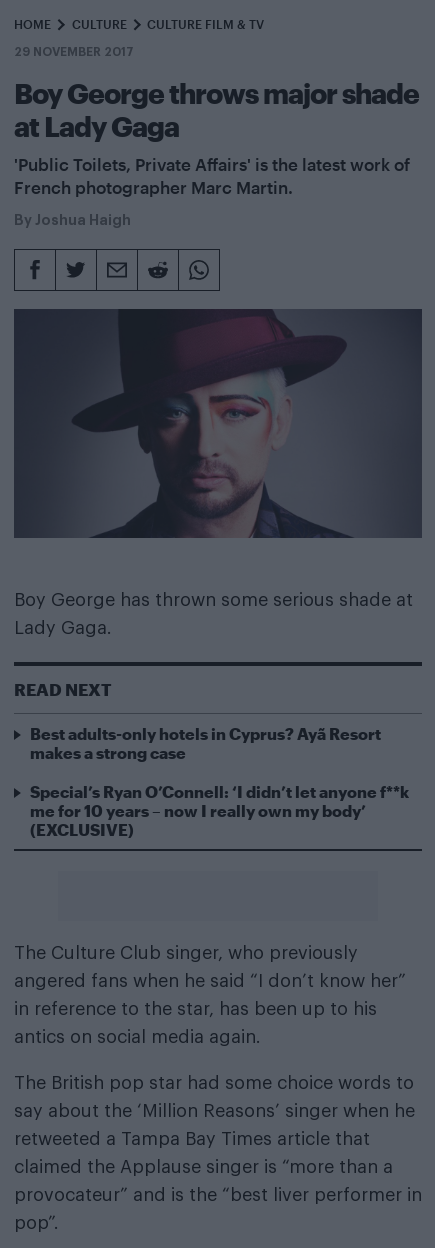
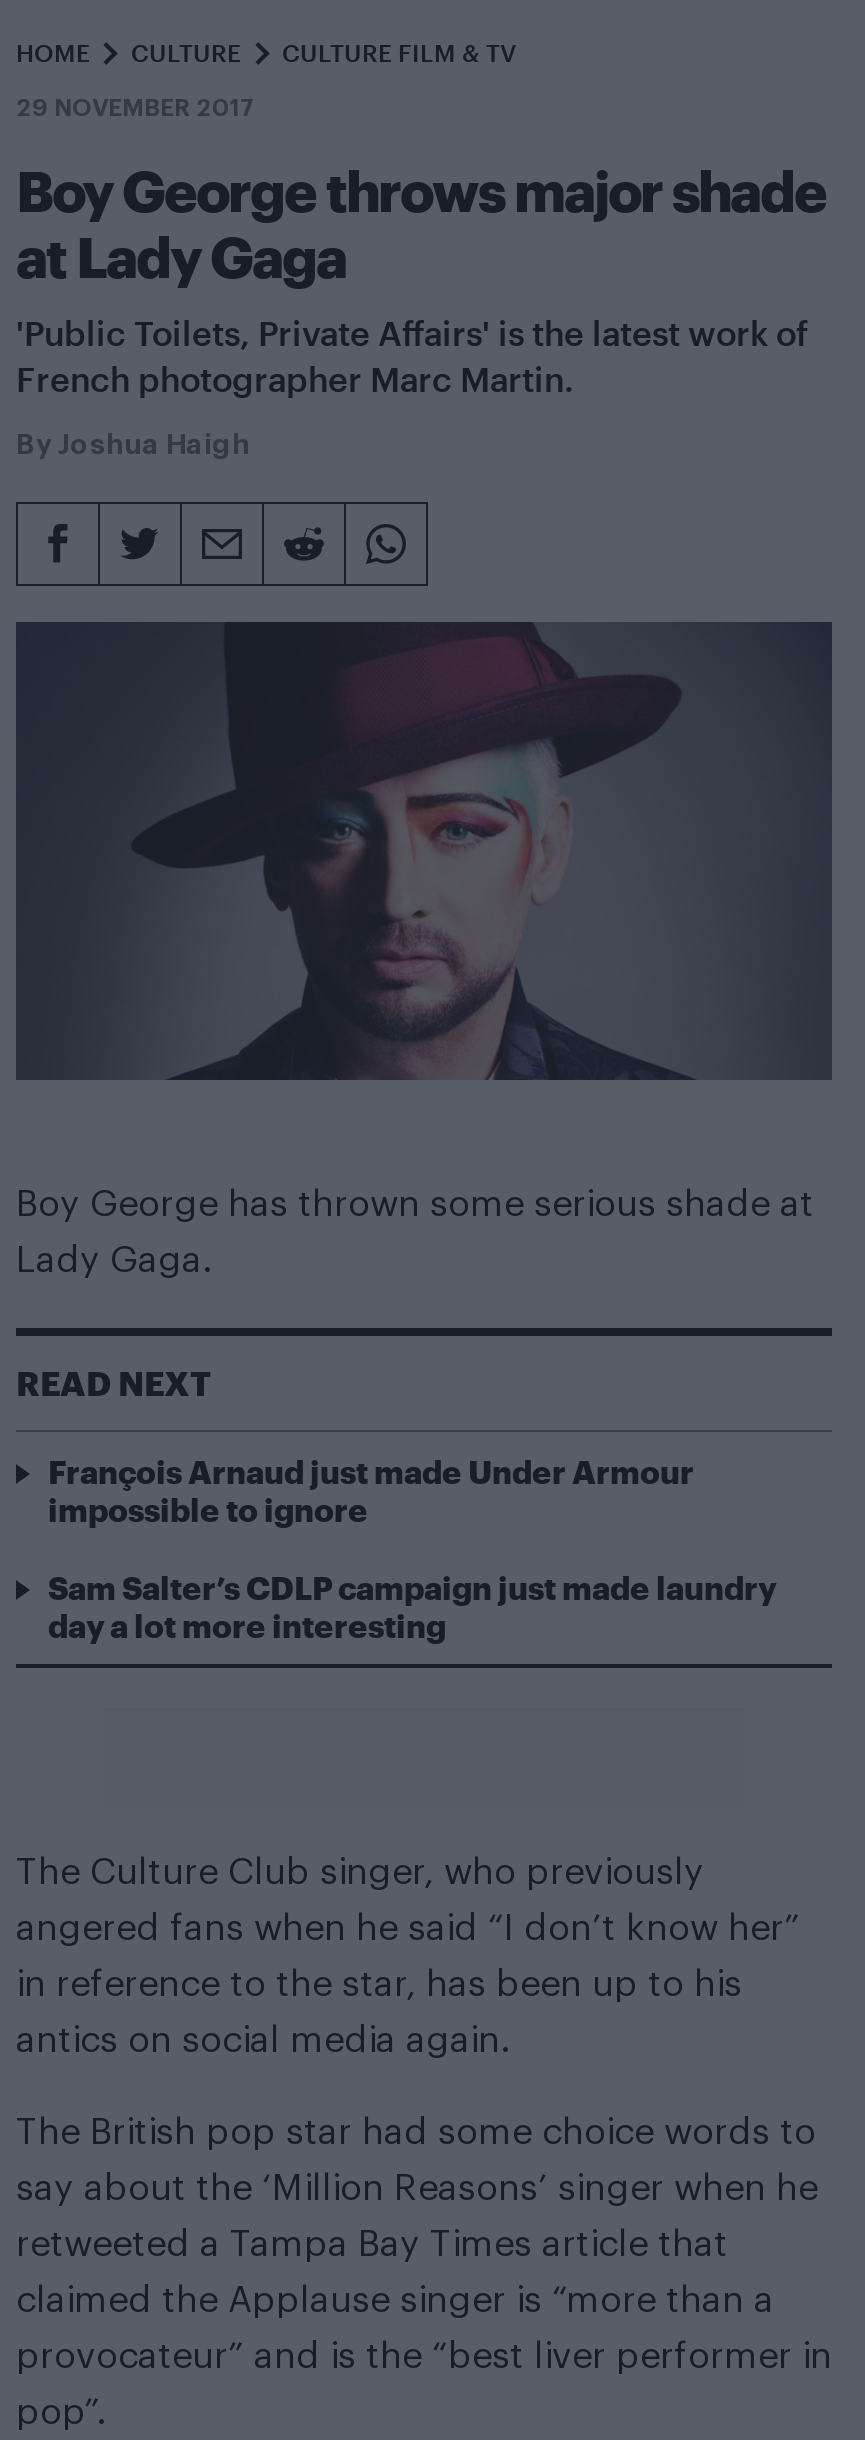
- Best adults-only hotels in Cyprus? Ayã Resort
- makes a strong case
+ François Arnaud just made Under Armour
+ impossible to ignore

- Special’s Ryan O’Connell: ‘I didn’t let anyone f**k
- me for 10 years – now I really own my body’
- (EXCLUSIVE)
+ Sam Salter’s CDLP campaign just made laundry
+ day a lot more interesting
